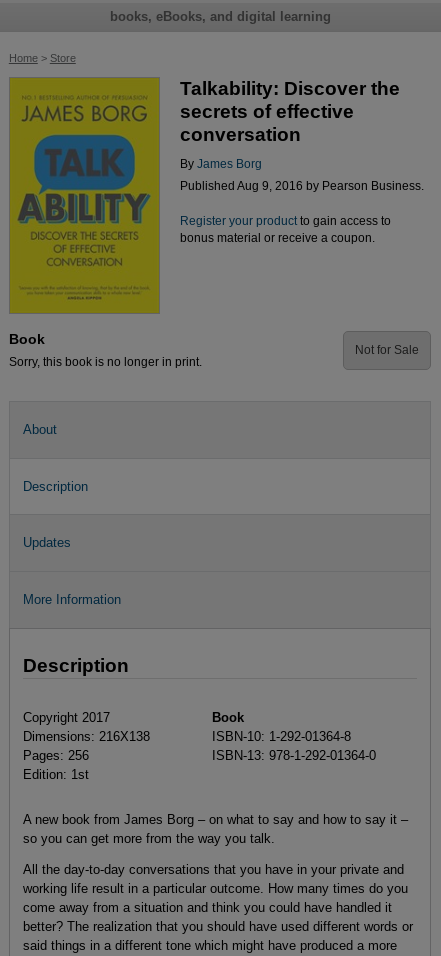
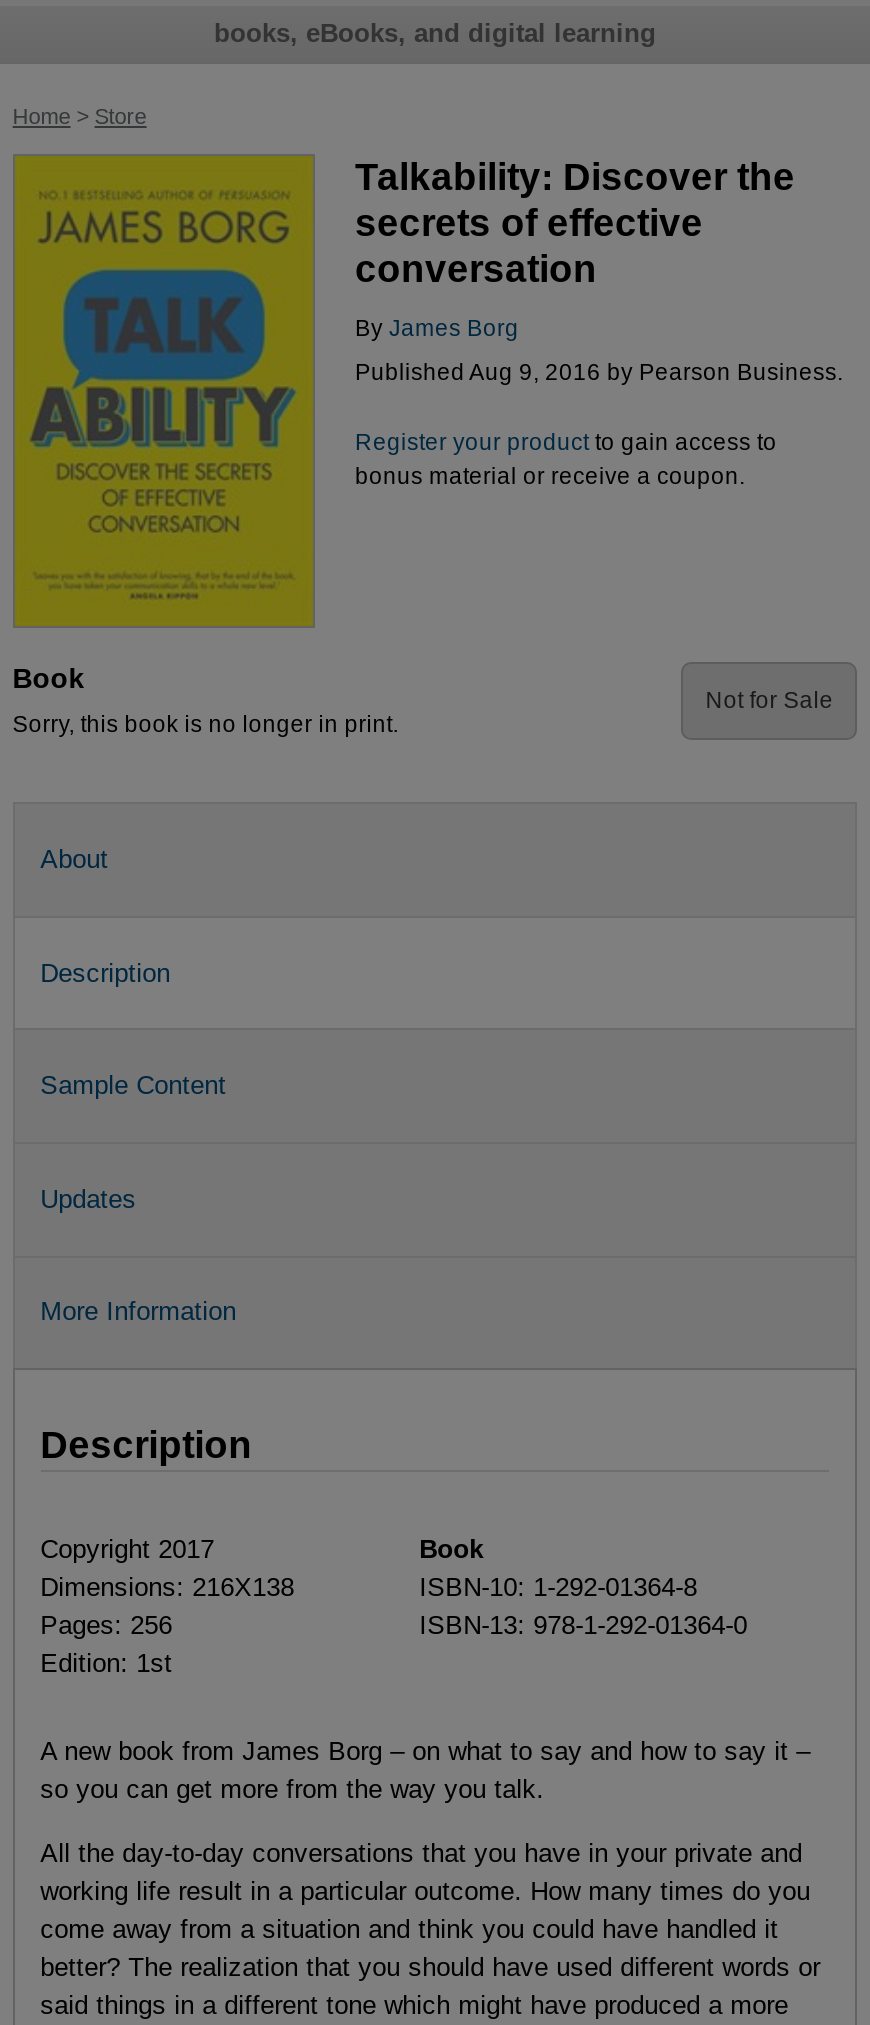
+ Sample Content
